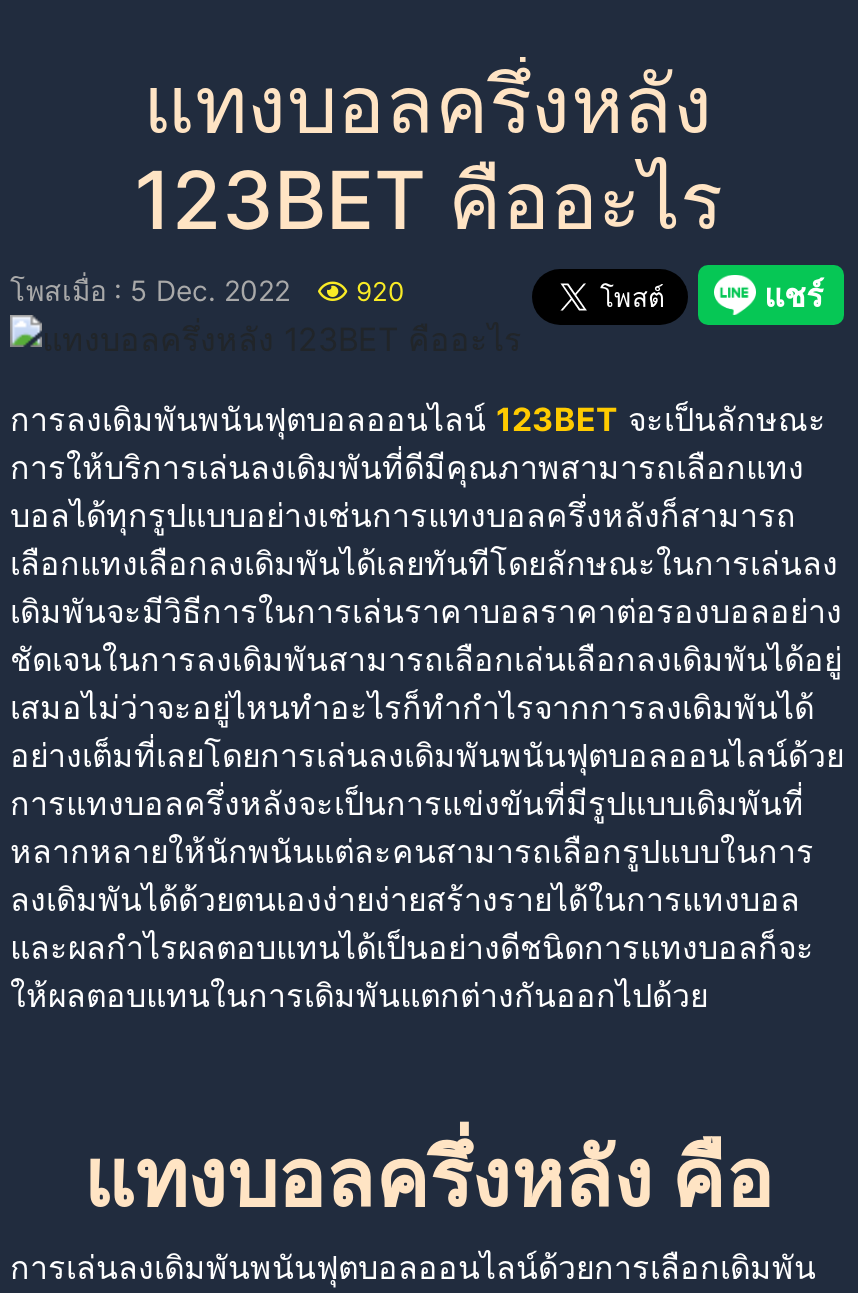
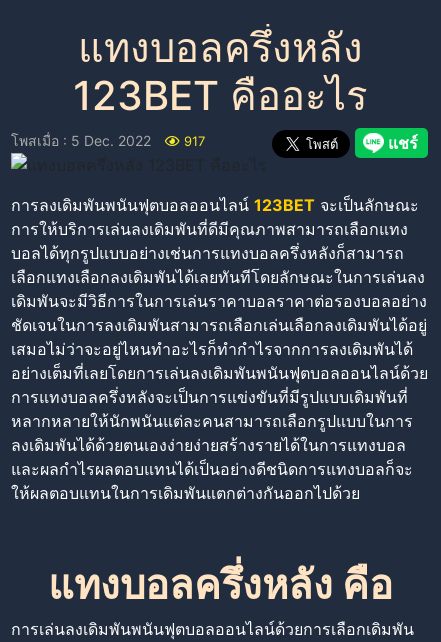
- โพสเมื่อ : 5 Dec. 2022 920
+ โพสเมื่อ : 5 Dec. 2022 917
